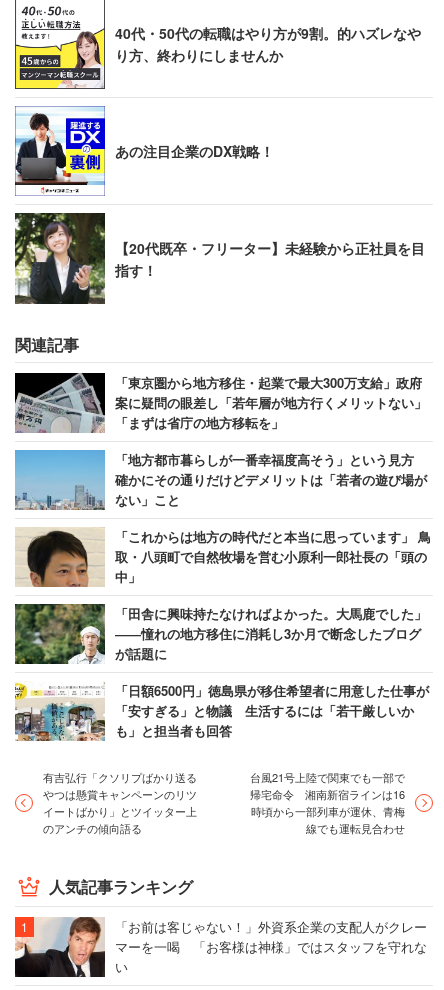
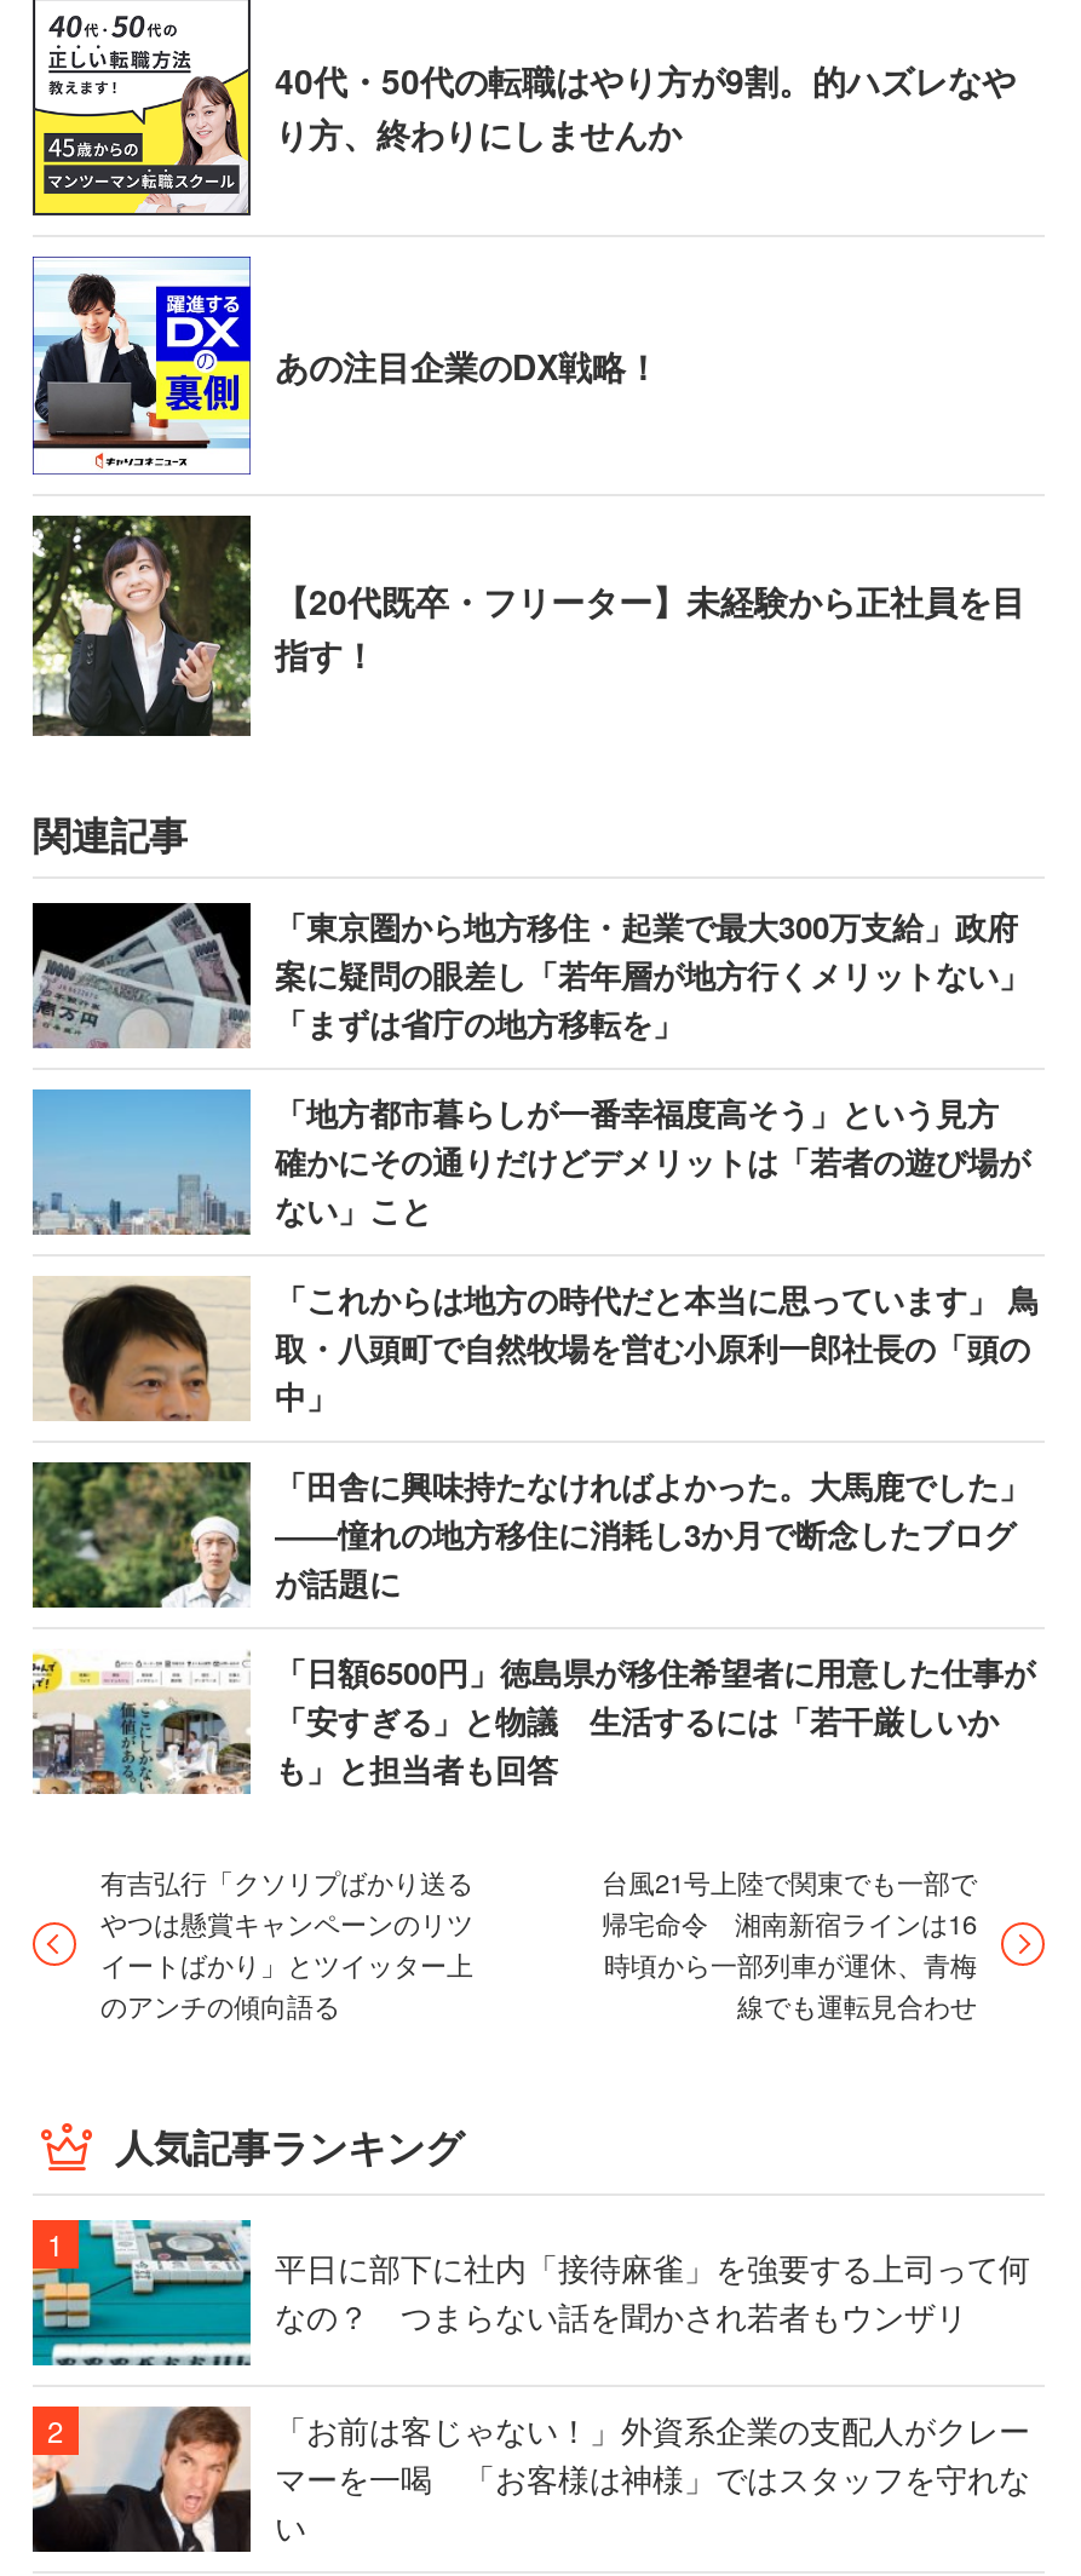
+ [image]
+ 平日に部下に社内「接待麻雀」を強要する上司って何
+ なの？ つまらない話を聞かされ若者もウンザリ
